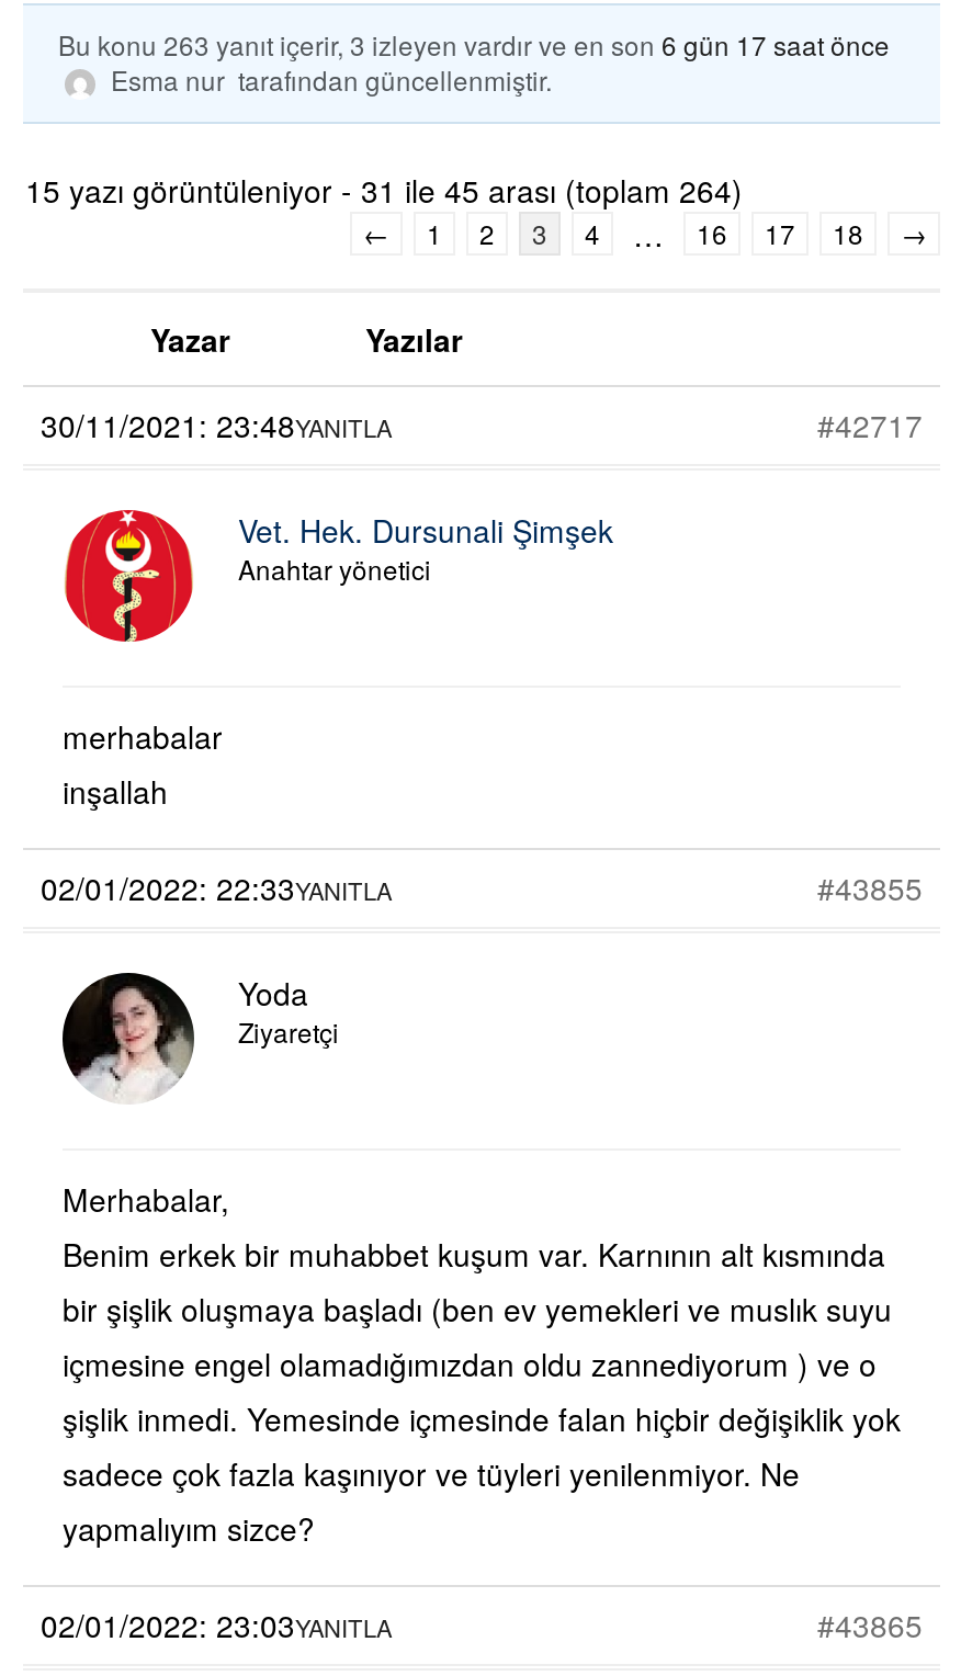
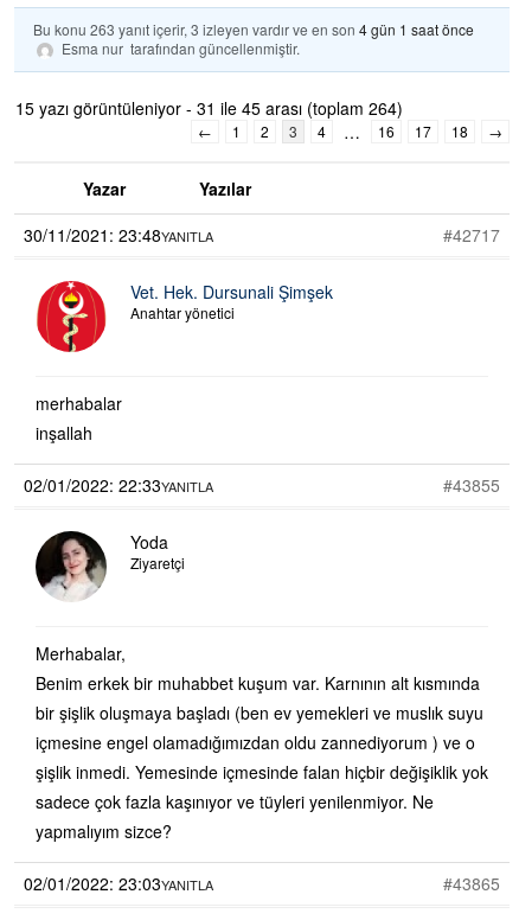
- Bu konu 263 yanıt içerir, 3 izleyen vardır ve en son 6 gün 17 saat önce
+ Bu konu 263 yanıt içerir, 3 izleyen vardır ve en son 4 gün 1 saat önce
